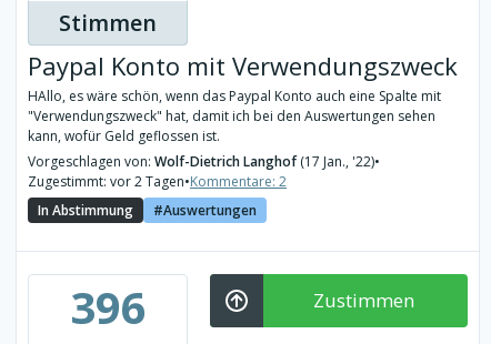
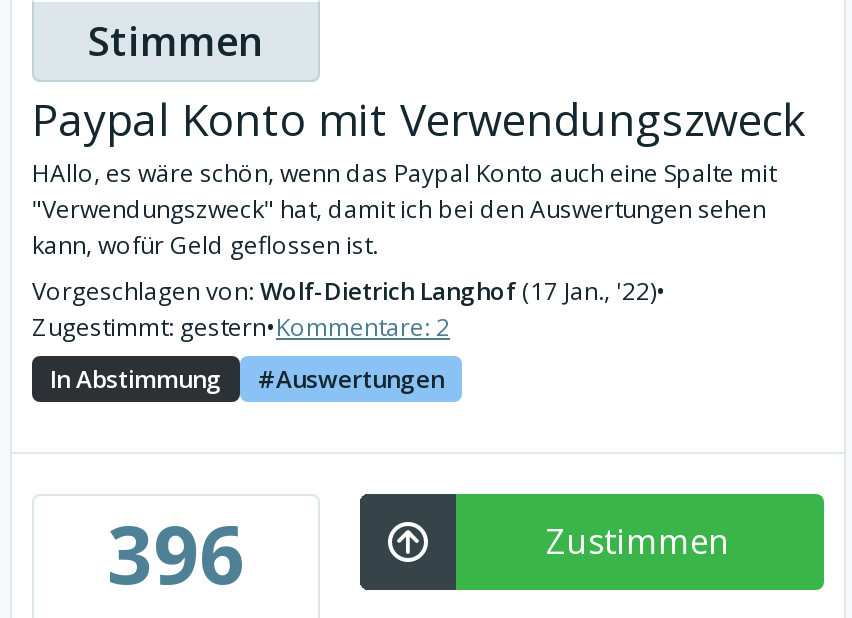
- Zugestimmt: vor 2 Tagen•Kommentare: 2
+ Zugestimmt: gestern•Kommentare: 2
